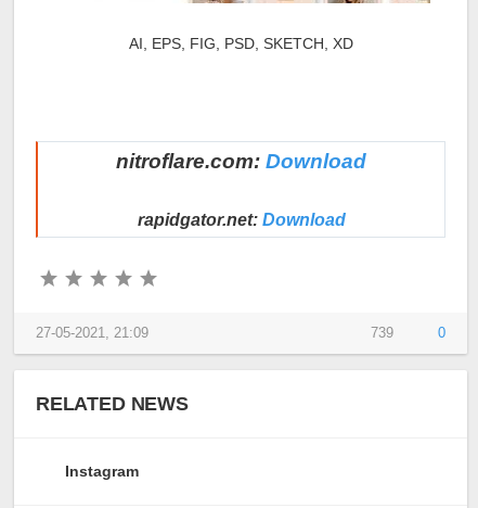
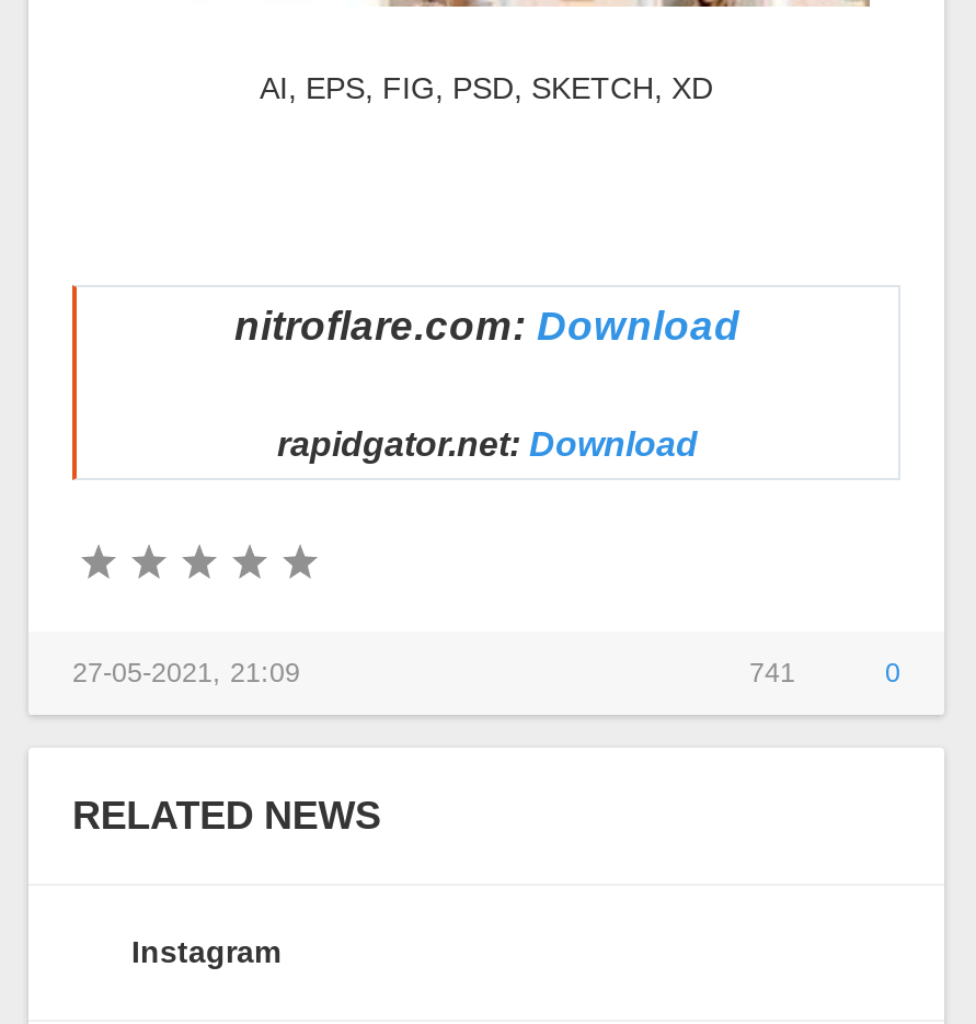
- 739
+ 741
